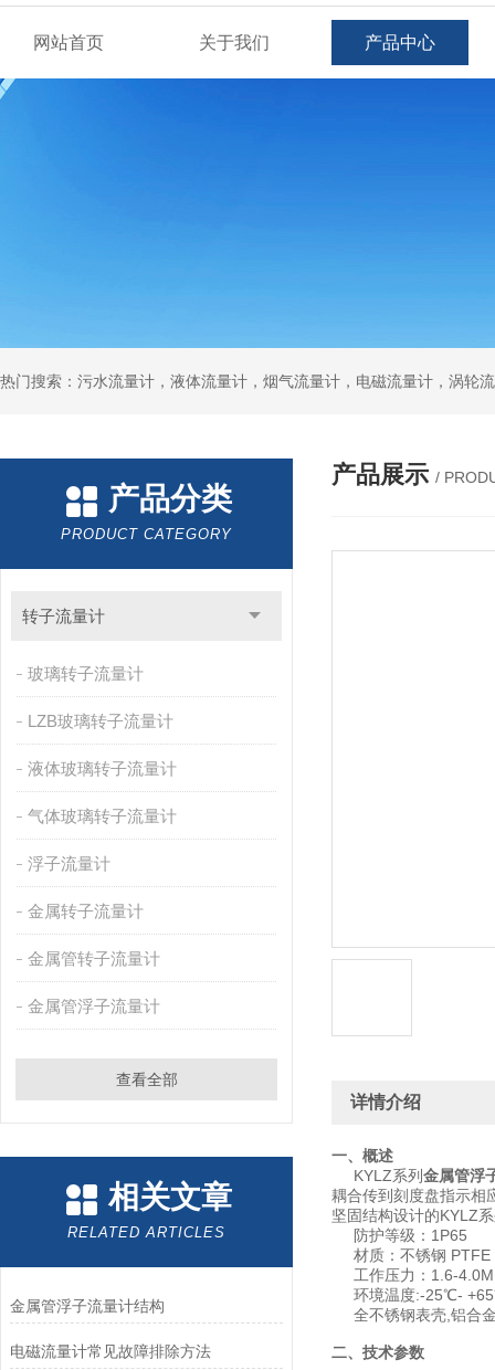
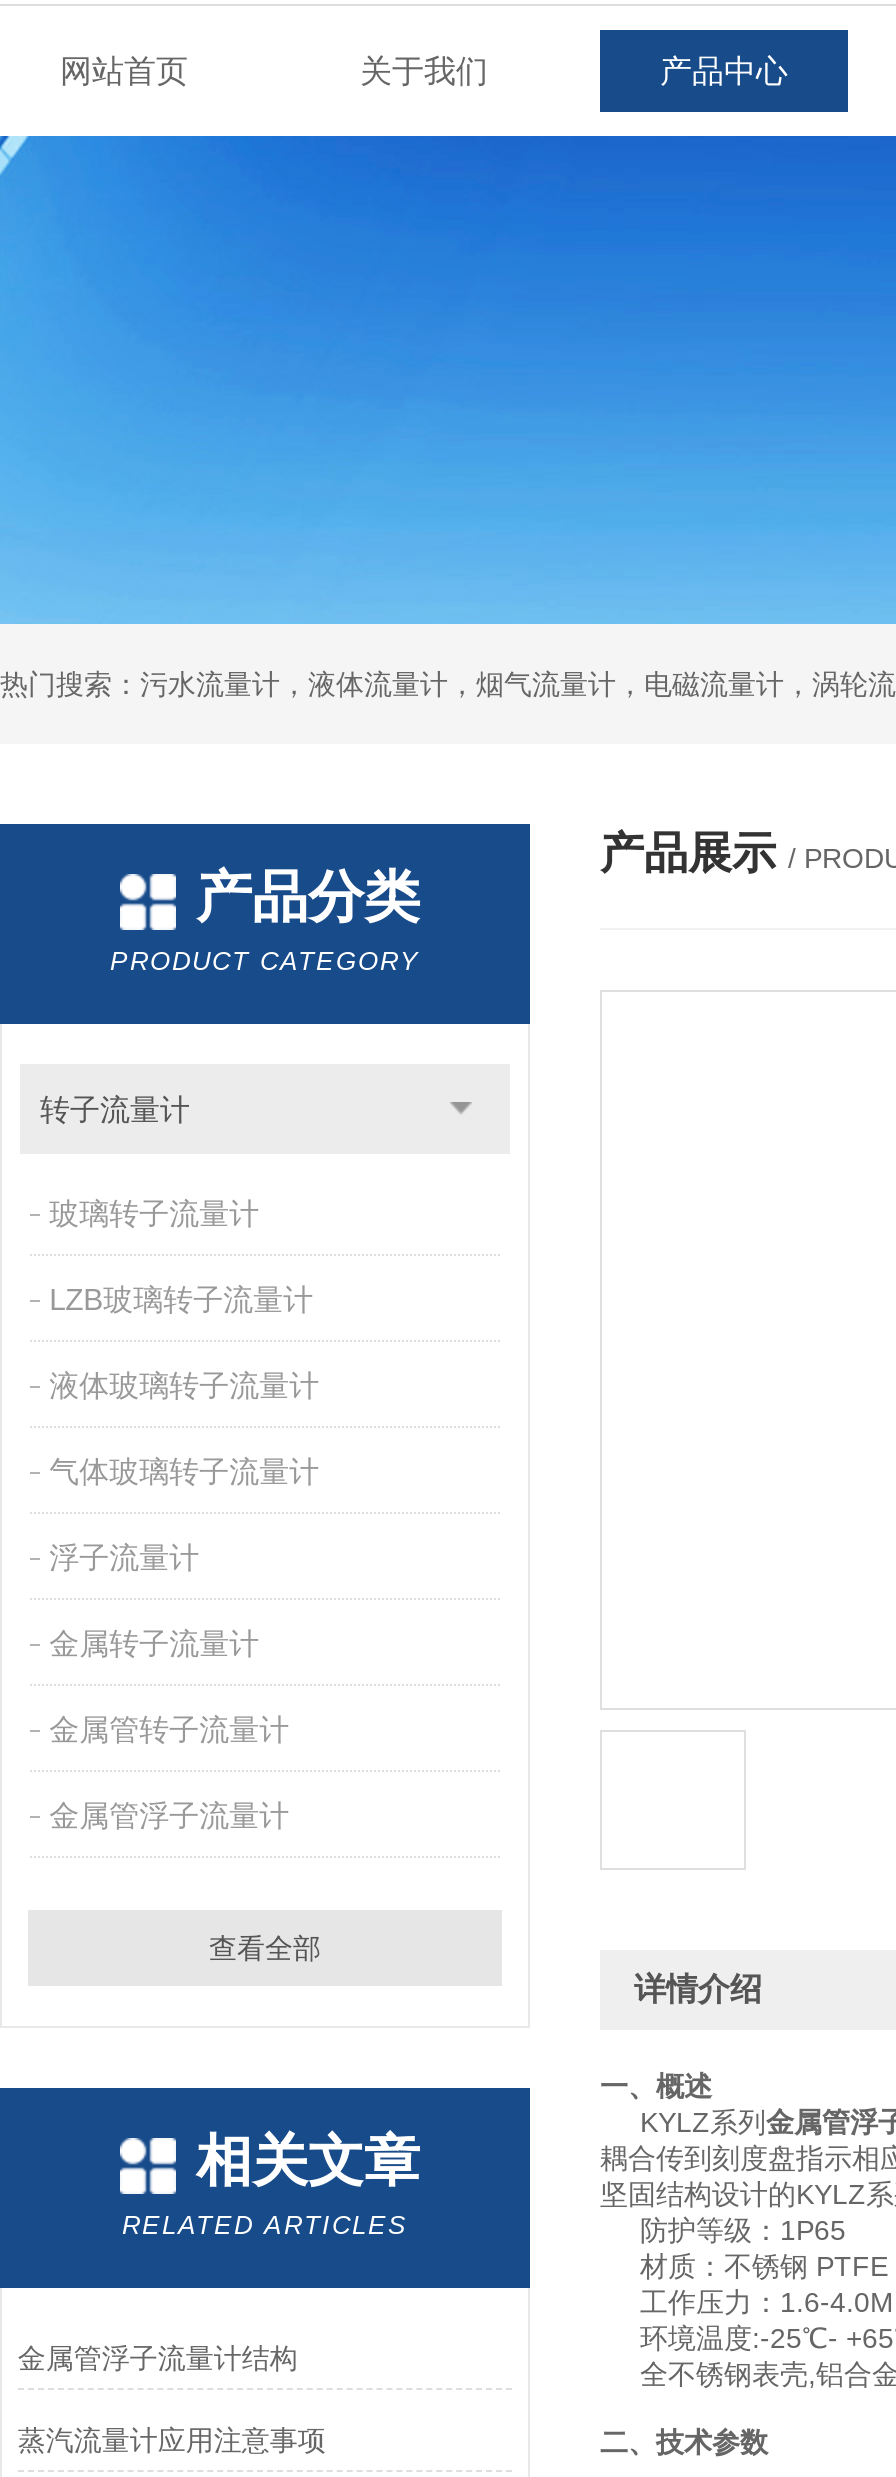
- 电磁流量计常见故障排除方法
+ 蒸汽流量计应用注意事项
